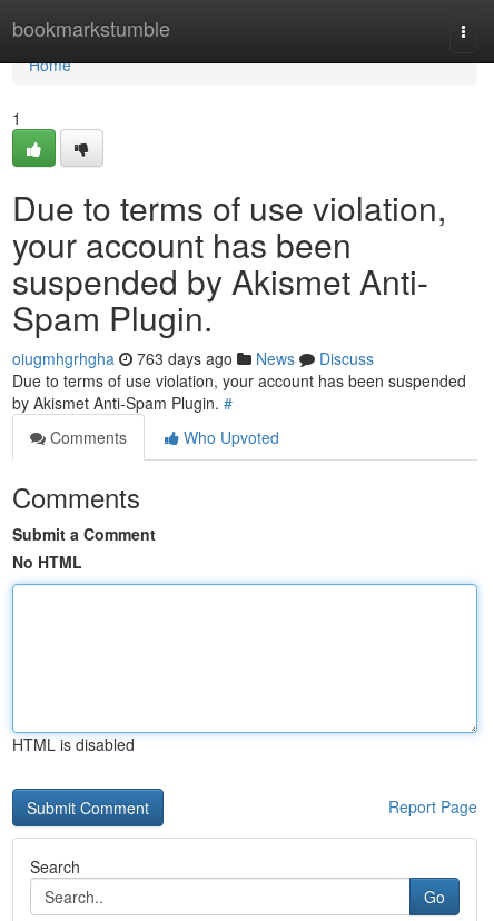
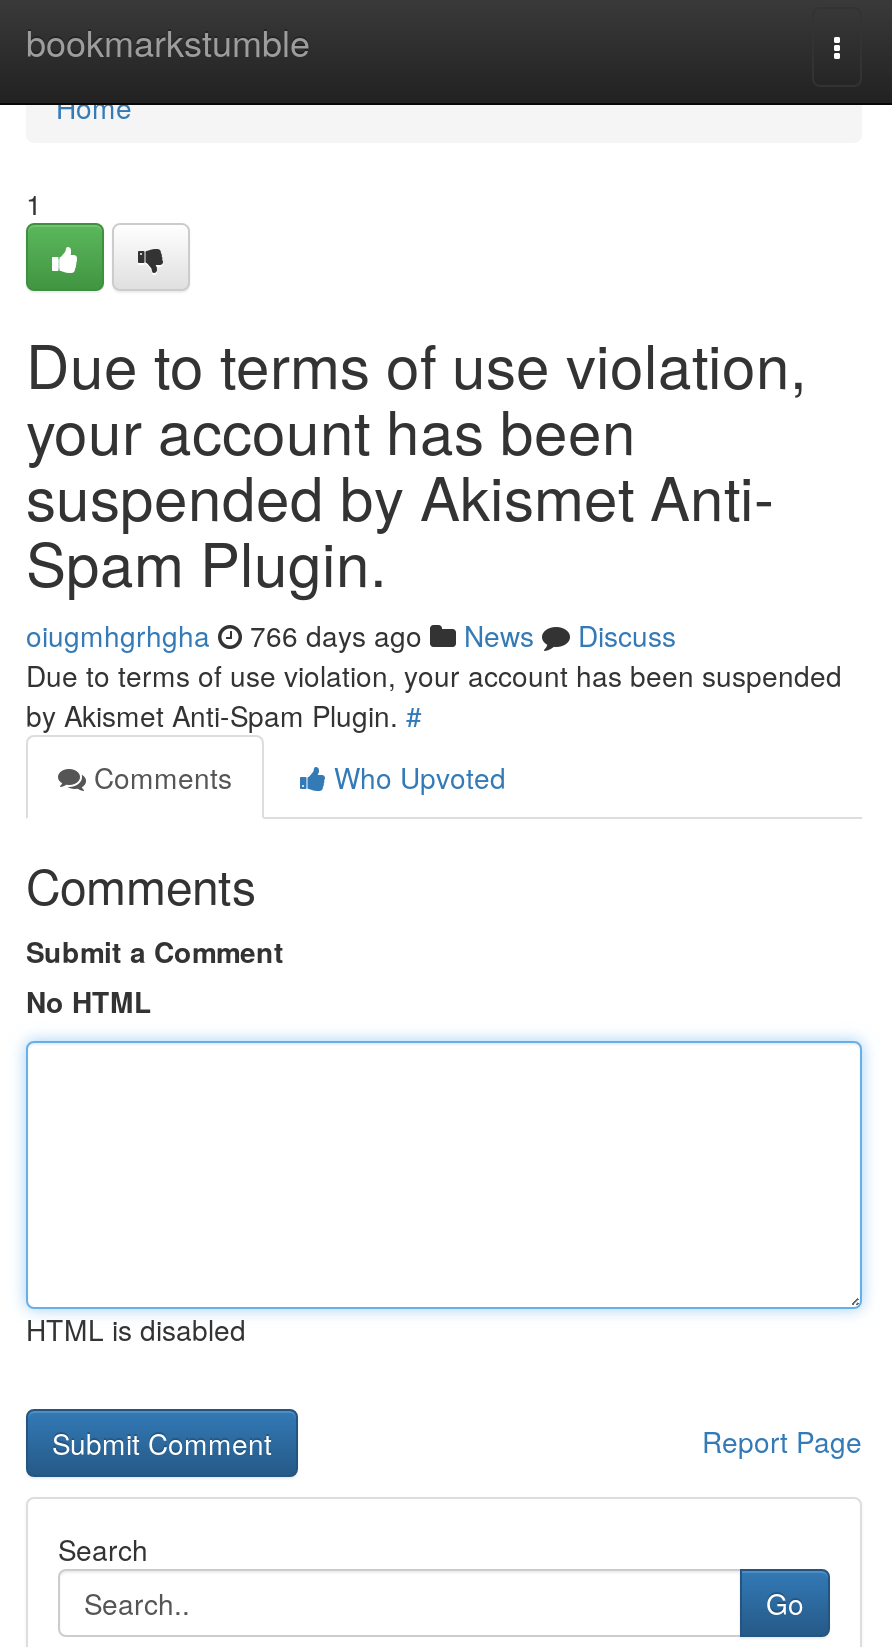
- oiugmhgrhgha 763 days ago News Discuss
+ oiugmhgrhgha 766 days ago News Discuss
